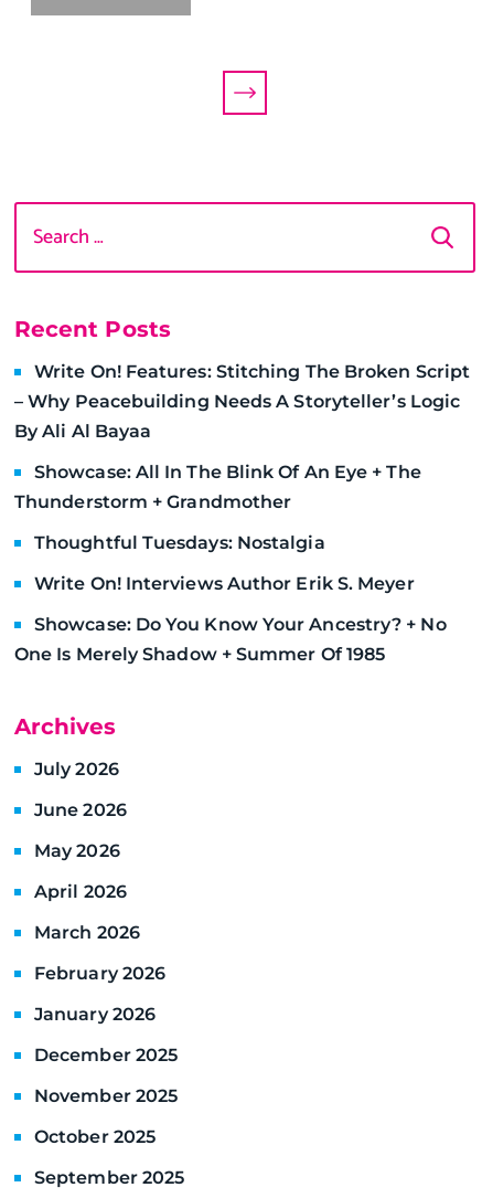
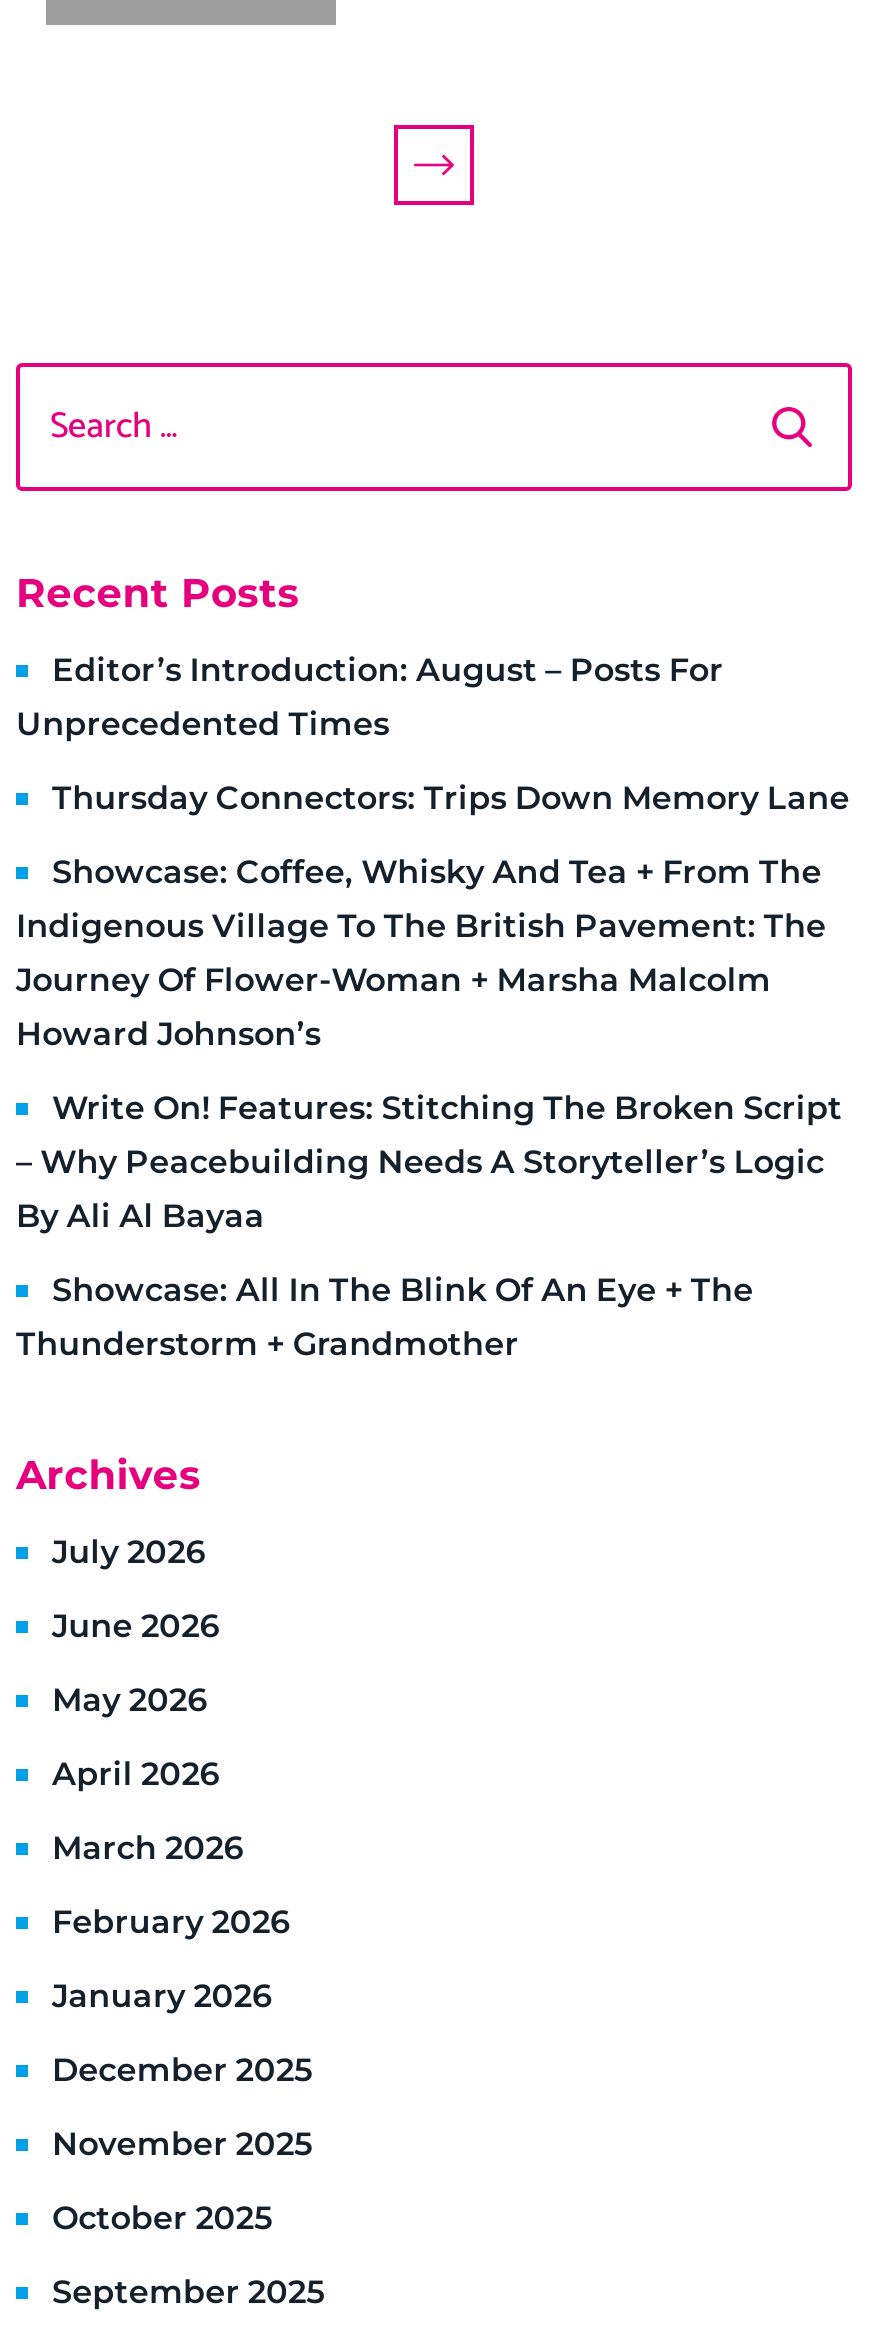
+ Editor’s Introduction: August – Posts For
+ Unprecedented Times
+ Thursday Connectors: Trips Down Memory Lane
+ Showcase: Coffee, Whisky And Tea + From The
+ Indigenous Village To The British Pavement: The
+ Journey Of Flower-Woman + Marsha Malcolm
+ Howard Johnson’s

moved down: Write On! Features: Stitching The Broken Script | – Why Peacebuilding Needs A Storyteller’s Logic | By Ali Al Bayaa | Showcase: All In The Blink Of An Eye + The | Thunderstorm + Grandmother

- Thoughtful Tuesdays: Nostalgia
- Write On! Interviews Author Erik S. Meyer
- Showcase: Do You Know Your Ancestry? + No
- One Is Merely Shadow + Summer Of 1985
